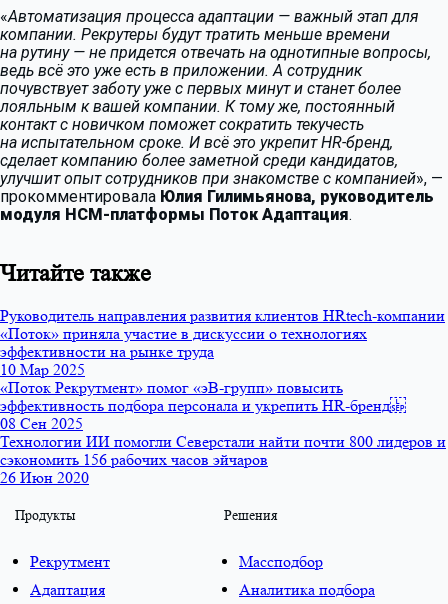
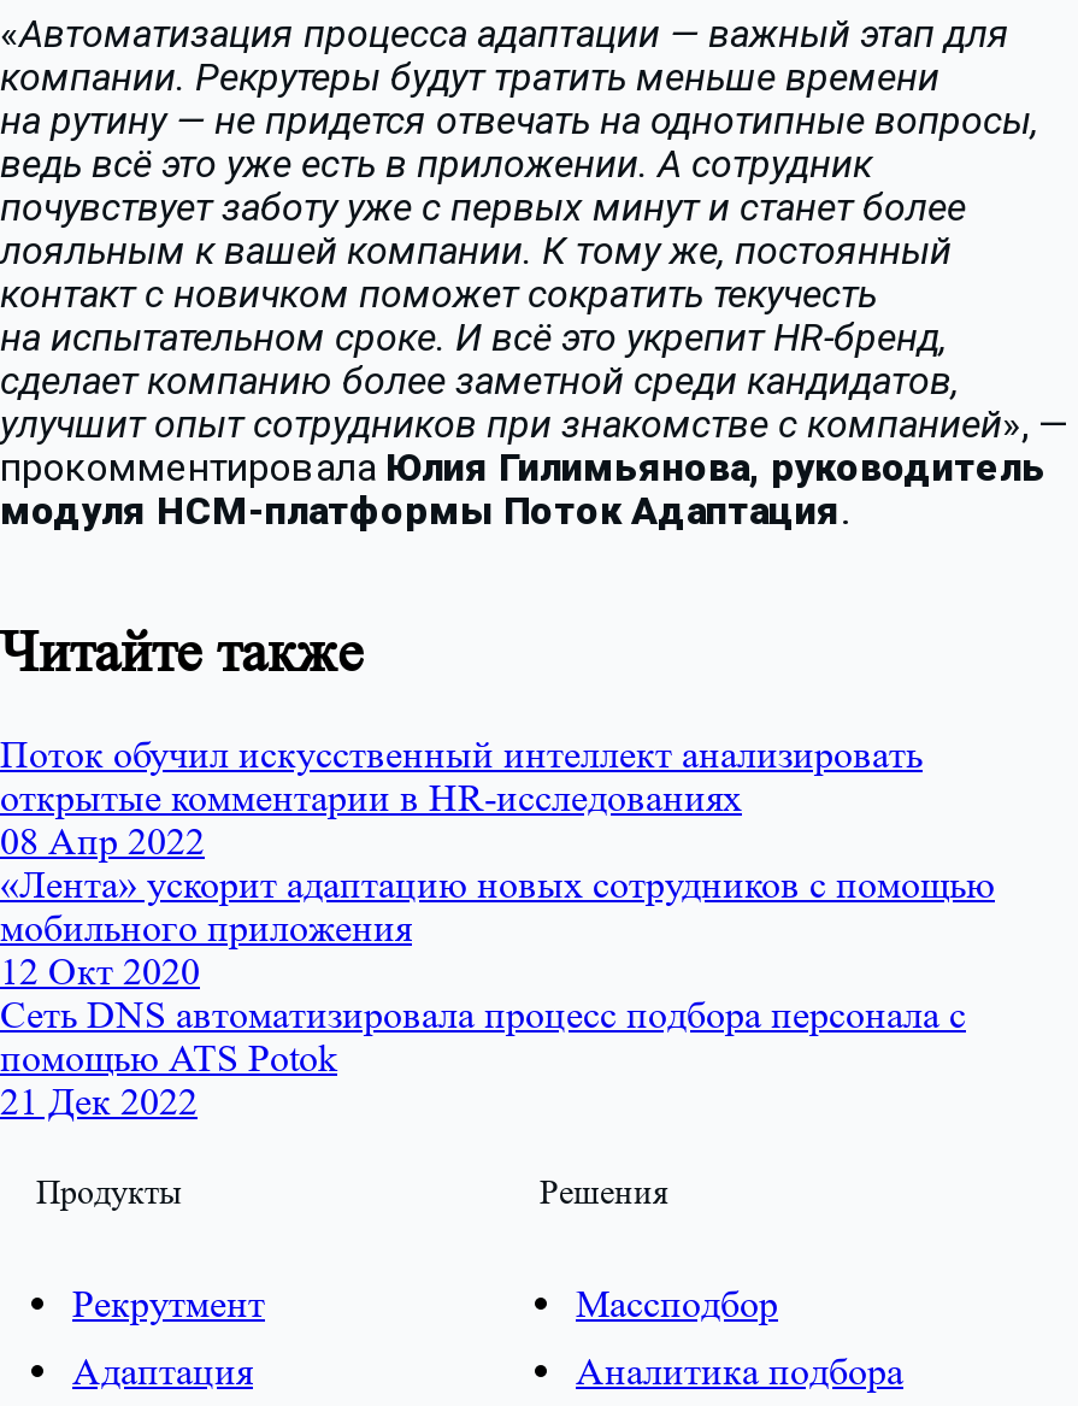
- Руководитель направления развития клиентов HRtech-компании
- «Поток» приняла участие в дискуссии о технологиях
- эффективности на рынке труда
- 10 Мар 2025
- «Поток Рекрутмент» помог «эВ-групп» повысить
- эффективность подбора персонала и укрепить HR-бренд
- 08 Сен 2025
- Технологии ИИ помогли Северстали найти почти 800 лидеров и
- сэкономить 156 рабочих часов эйчаров
- 26 Июн 2020
+ Поток обучил искусственный интеллект анализировать
+ открытые комментарии в HR-исследованиях
+ 08 Апр 2022
+ «Лента» ускорит адаптацию новых сотрудников с помощью
+ мобильного приложения
+ 12 Окт 2020
+ Сеть DNS автоматизировала процесс подбора персонала с
+ помощью ATS Potok
+ 21 Дек 2022
